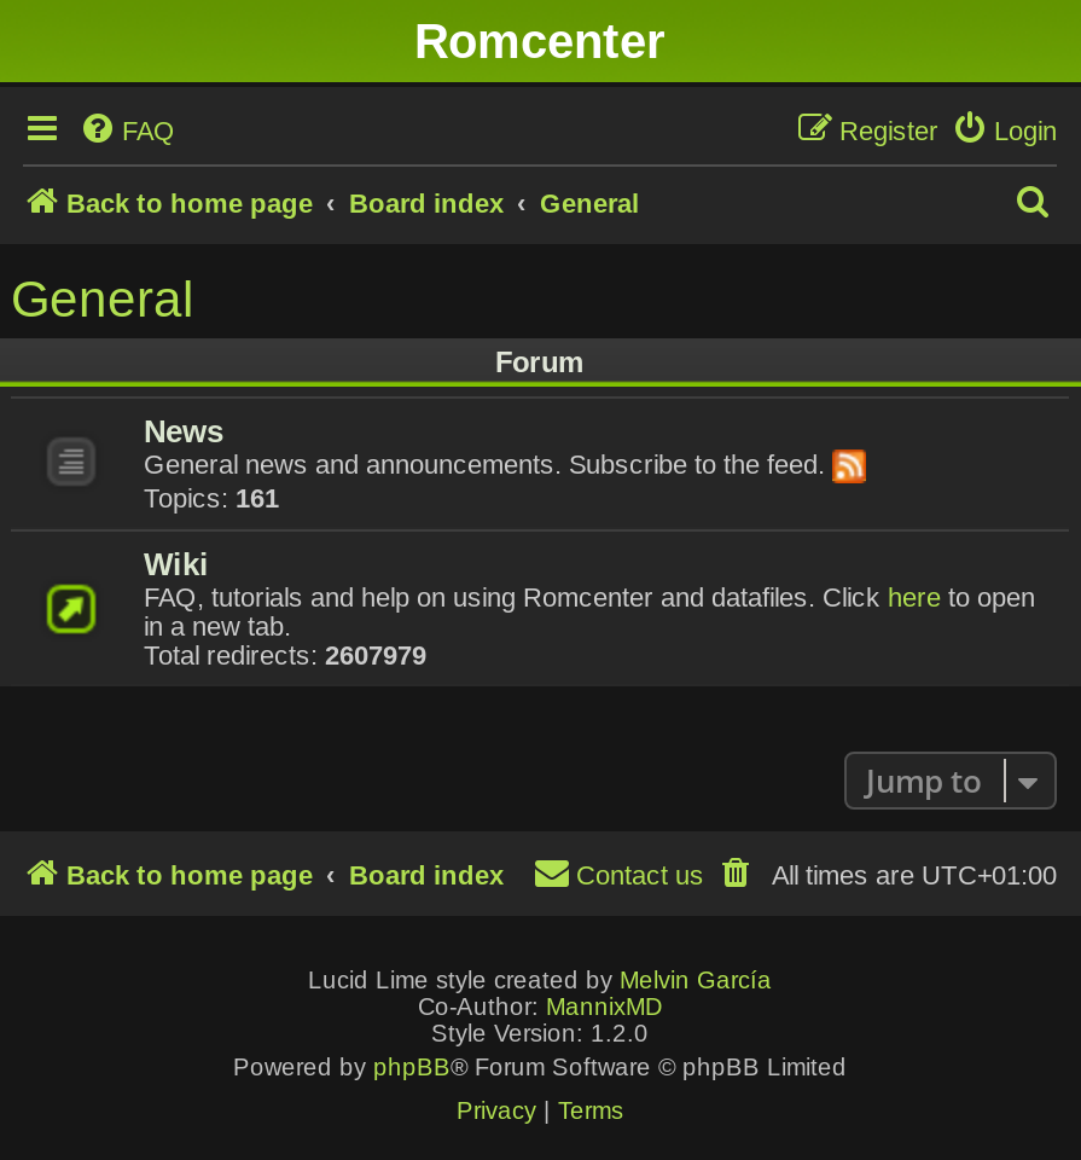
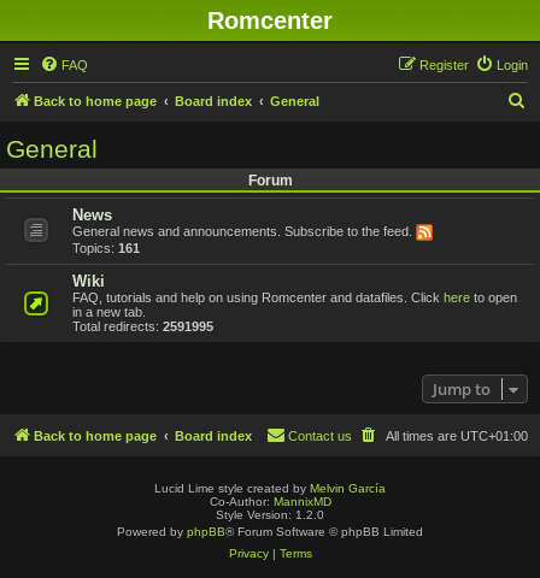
- Total redirects: 2607979
+ Total redirects: 2591995
